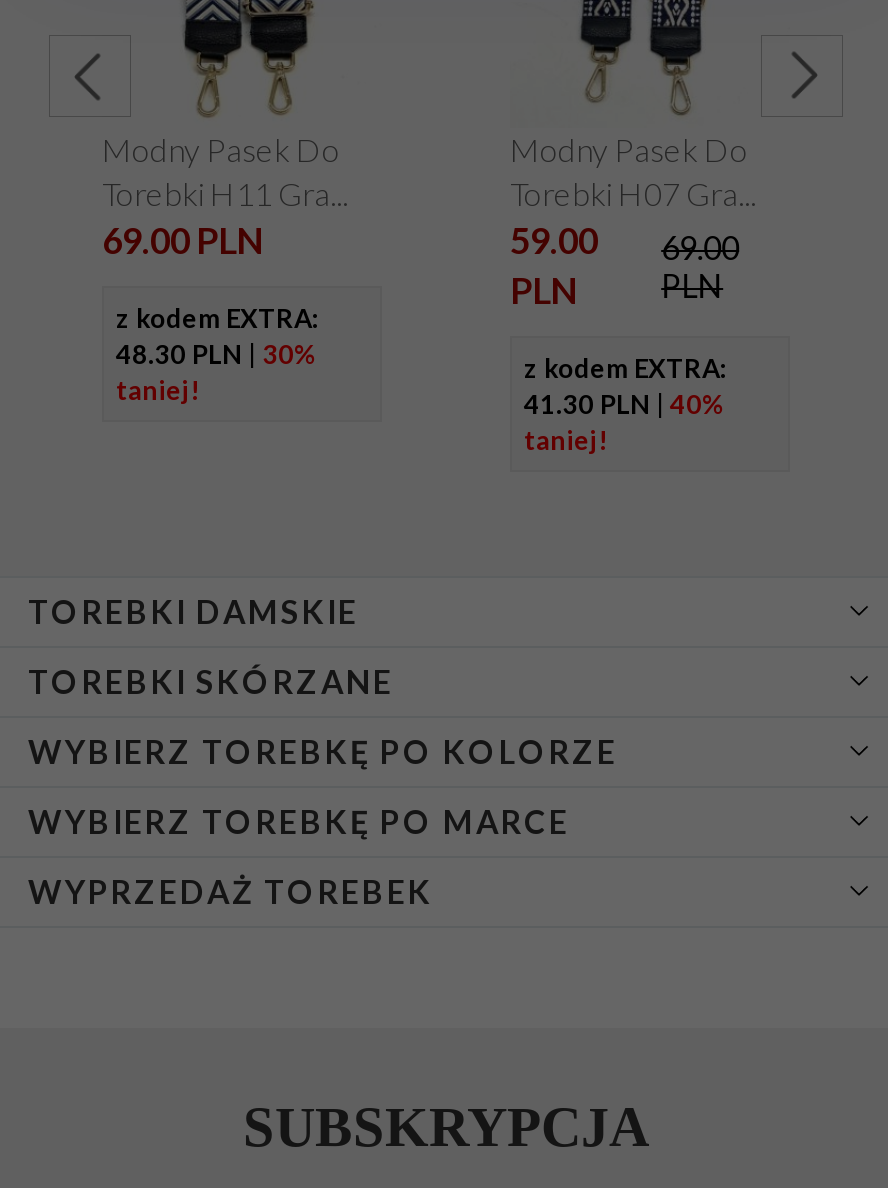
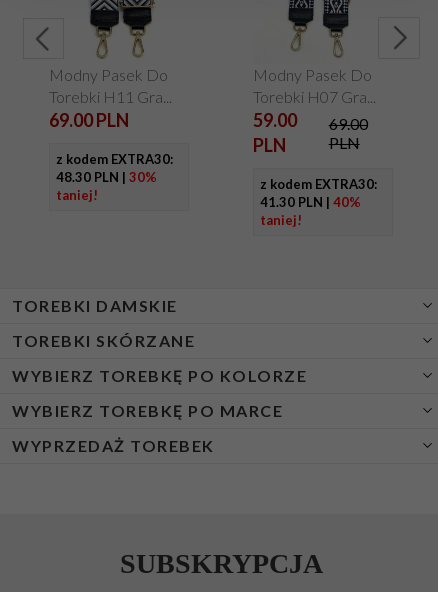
- z kodem EXTRA:
+ z kodem EXTRA30:

- z kodem EXTRA:
+ z kodem EXTRA30:
